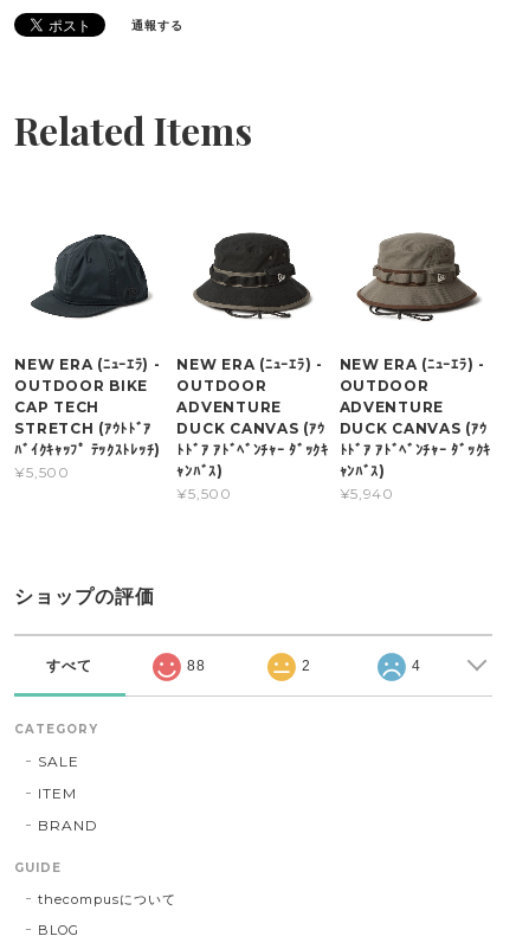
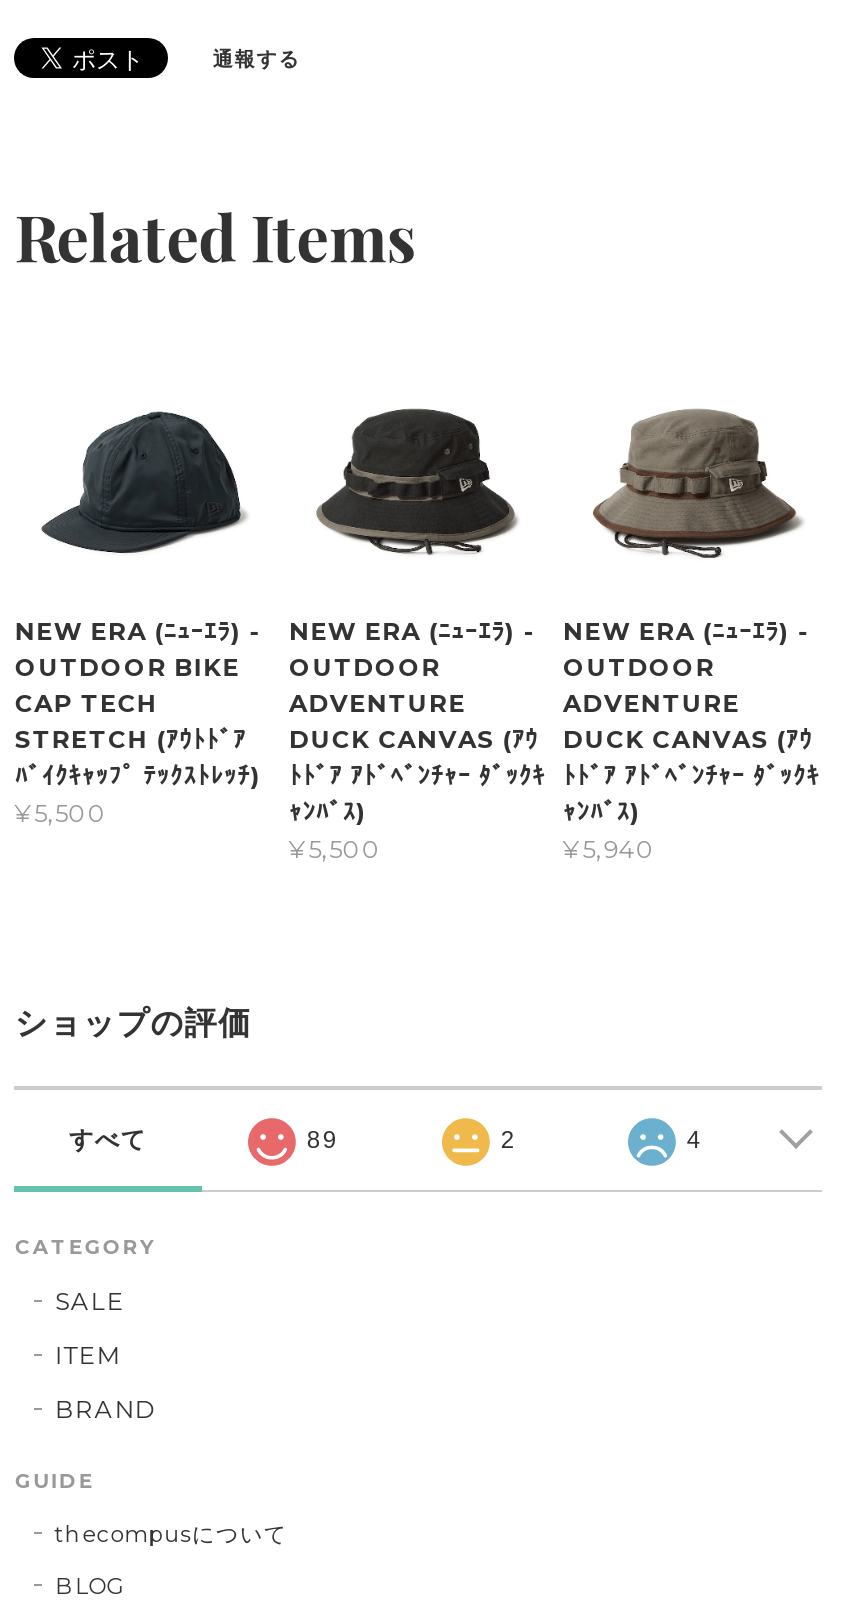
- 88
+ 89
